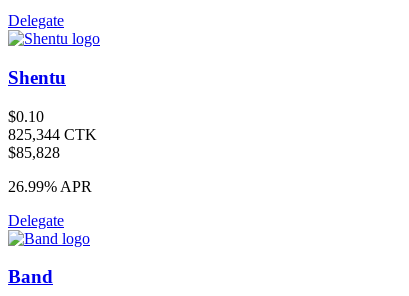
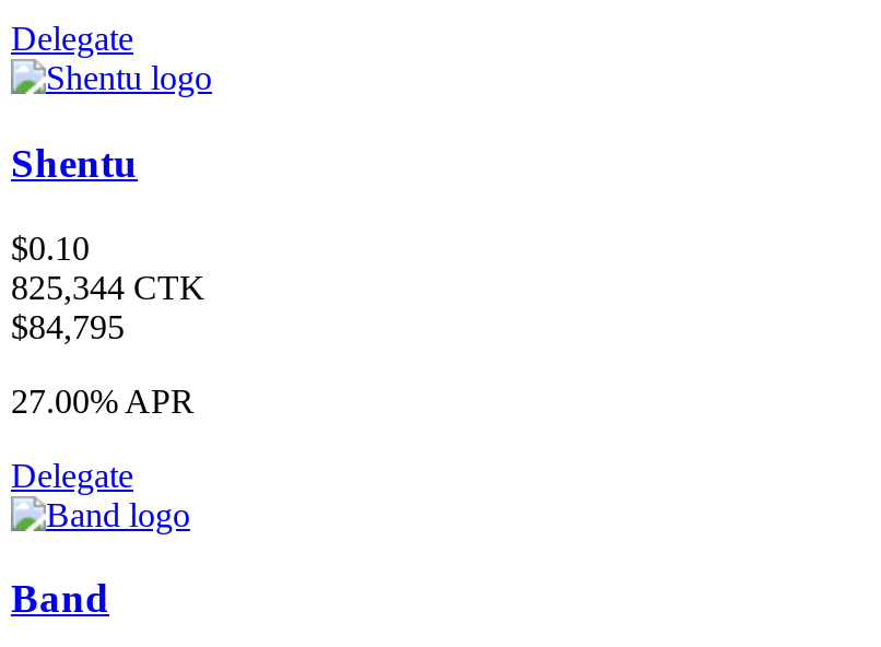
- $85,828
+ $84,795

- 26.99% APR
+ 27.00% APR
